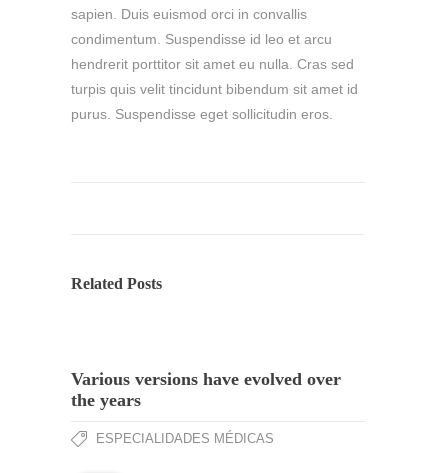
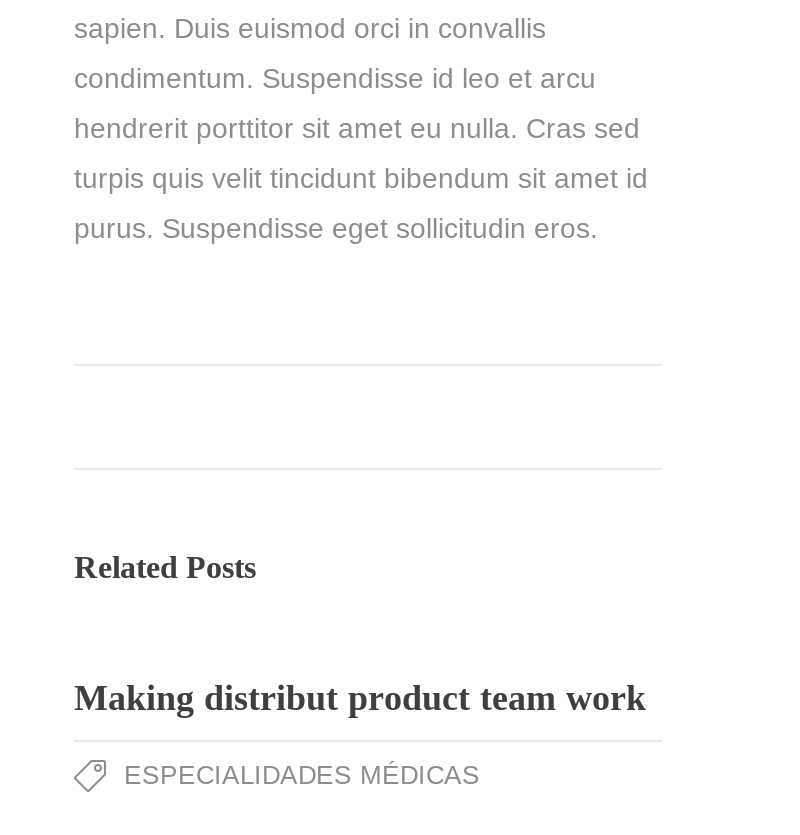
- Various versions have evolved over
- the years
+ Making distribut product team work
